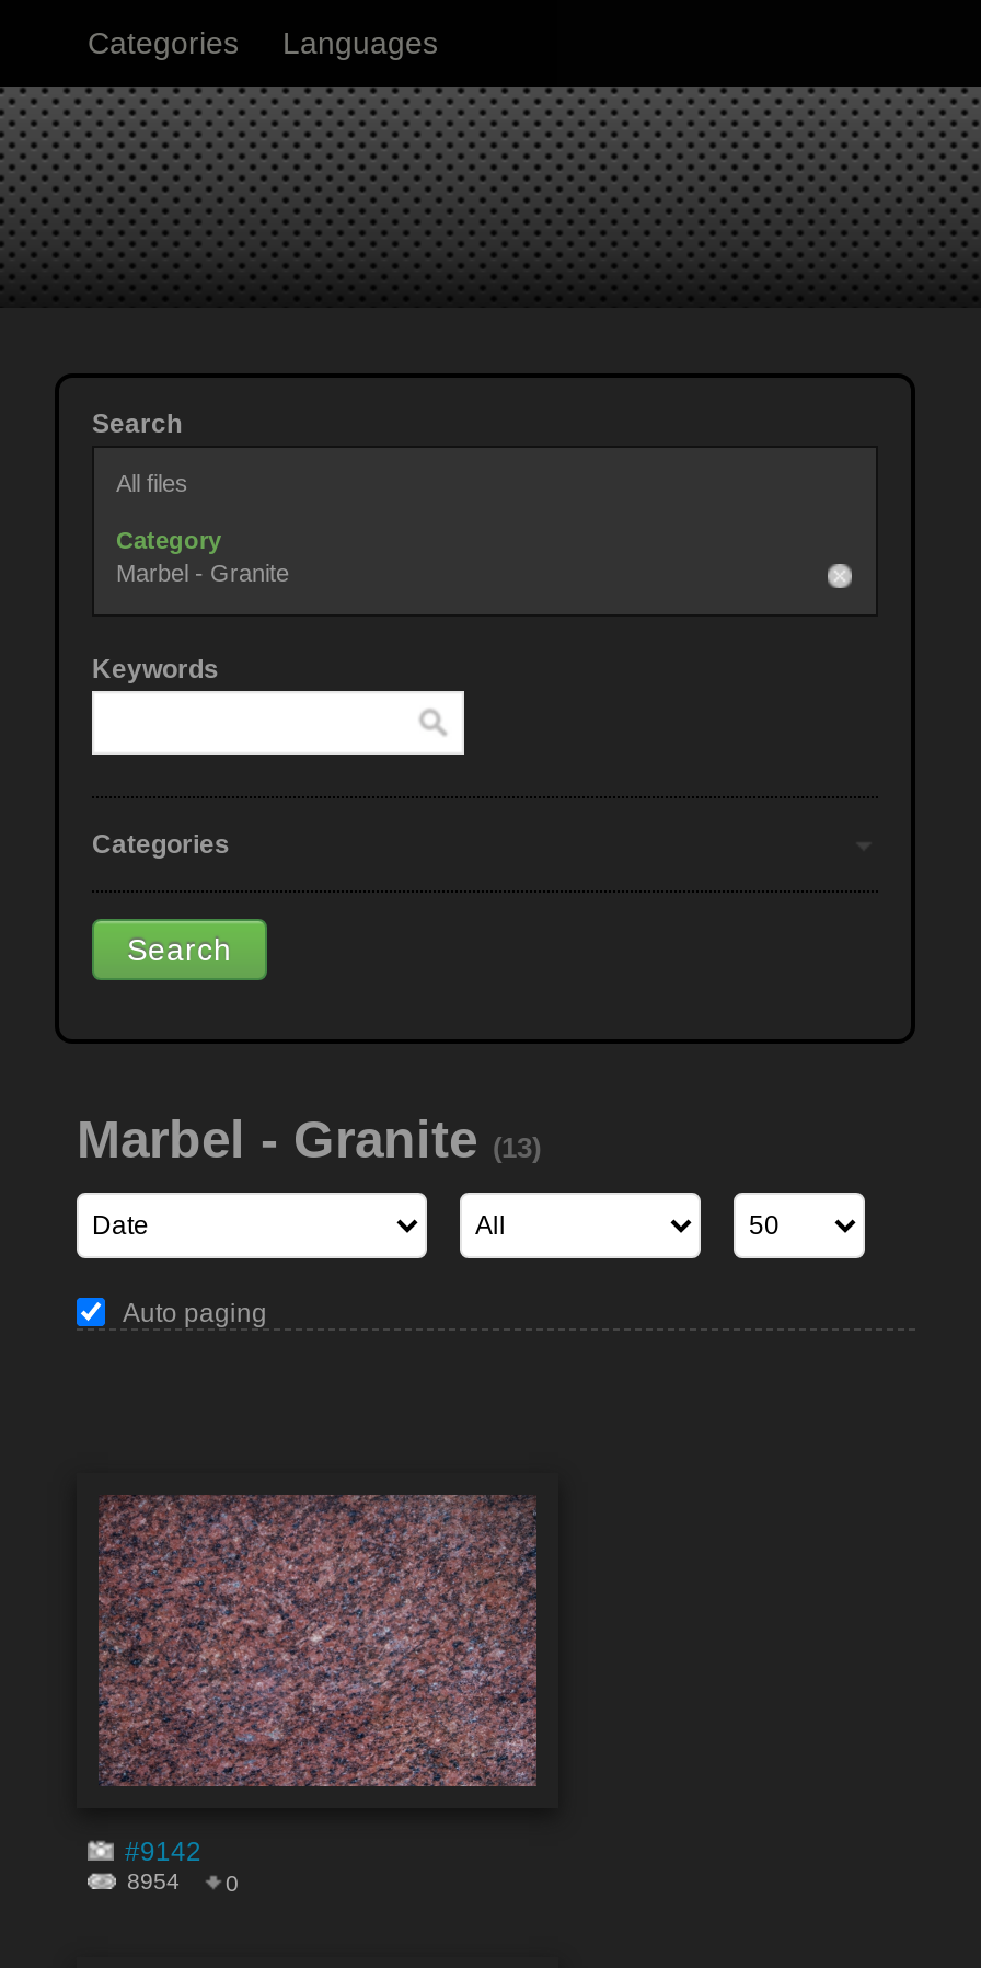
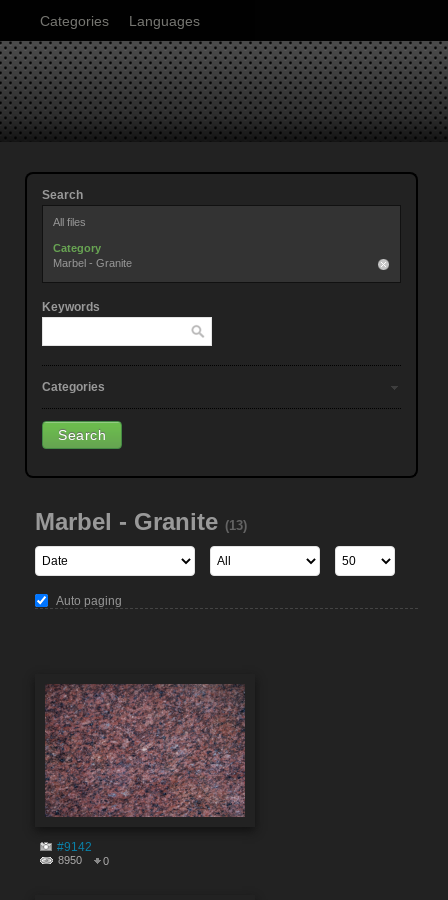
- 8954 0
+ 8950 0
